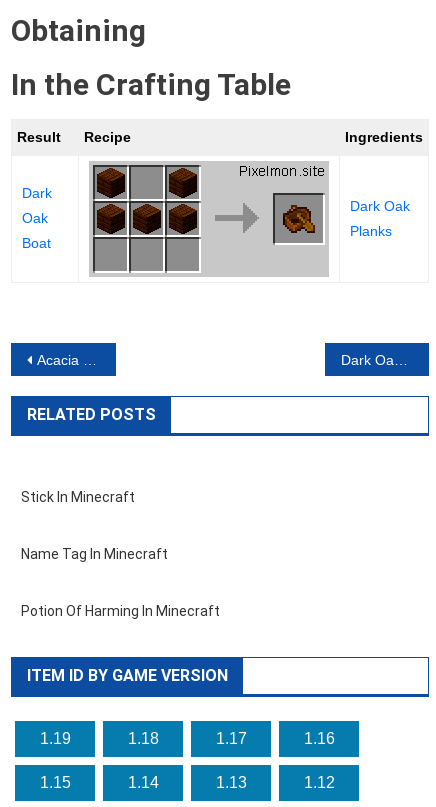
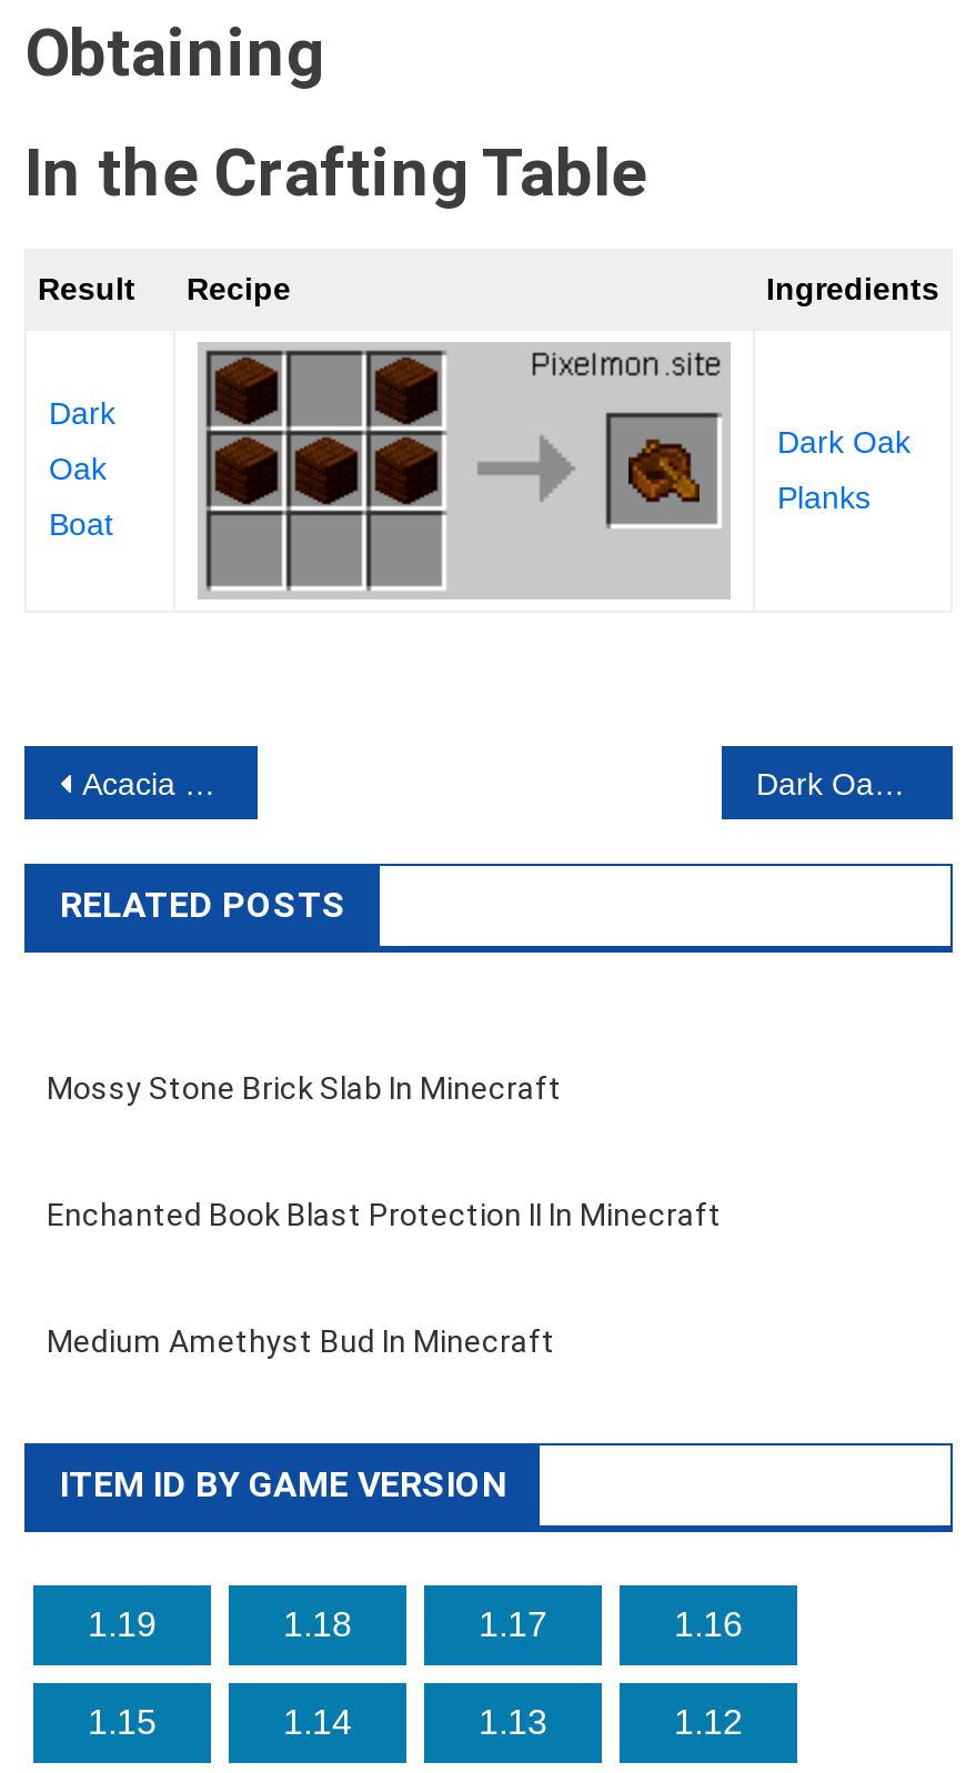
- Stick In Minecraft
+ Mossy Stone Brick Slab In Minecraft

- Name Tag In Minecraft
+ Enchanted Book Blast Protection II In Minecraft

- Potion Of Harming In Minecraft
+ Medium Amethyst Bud In Minecraft
